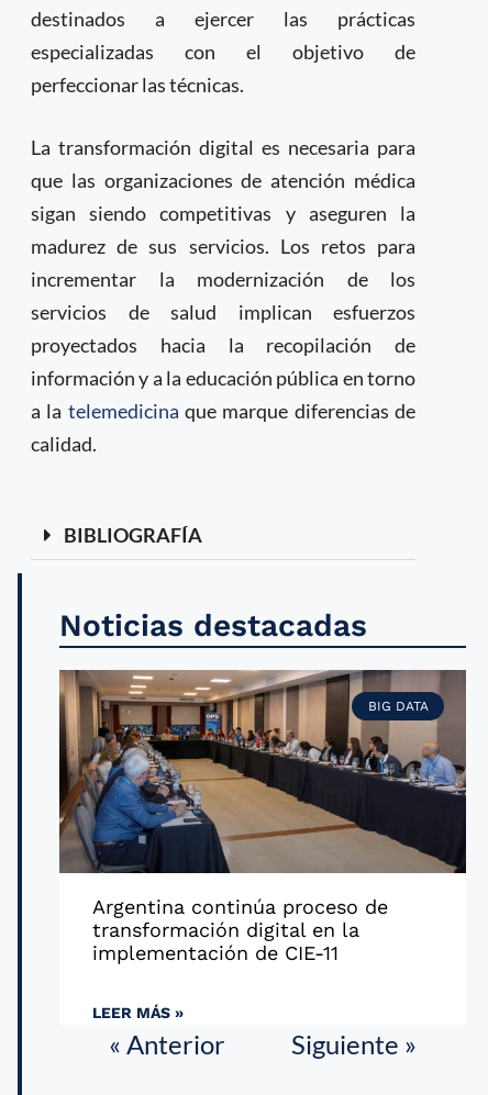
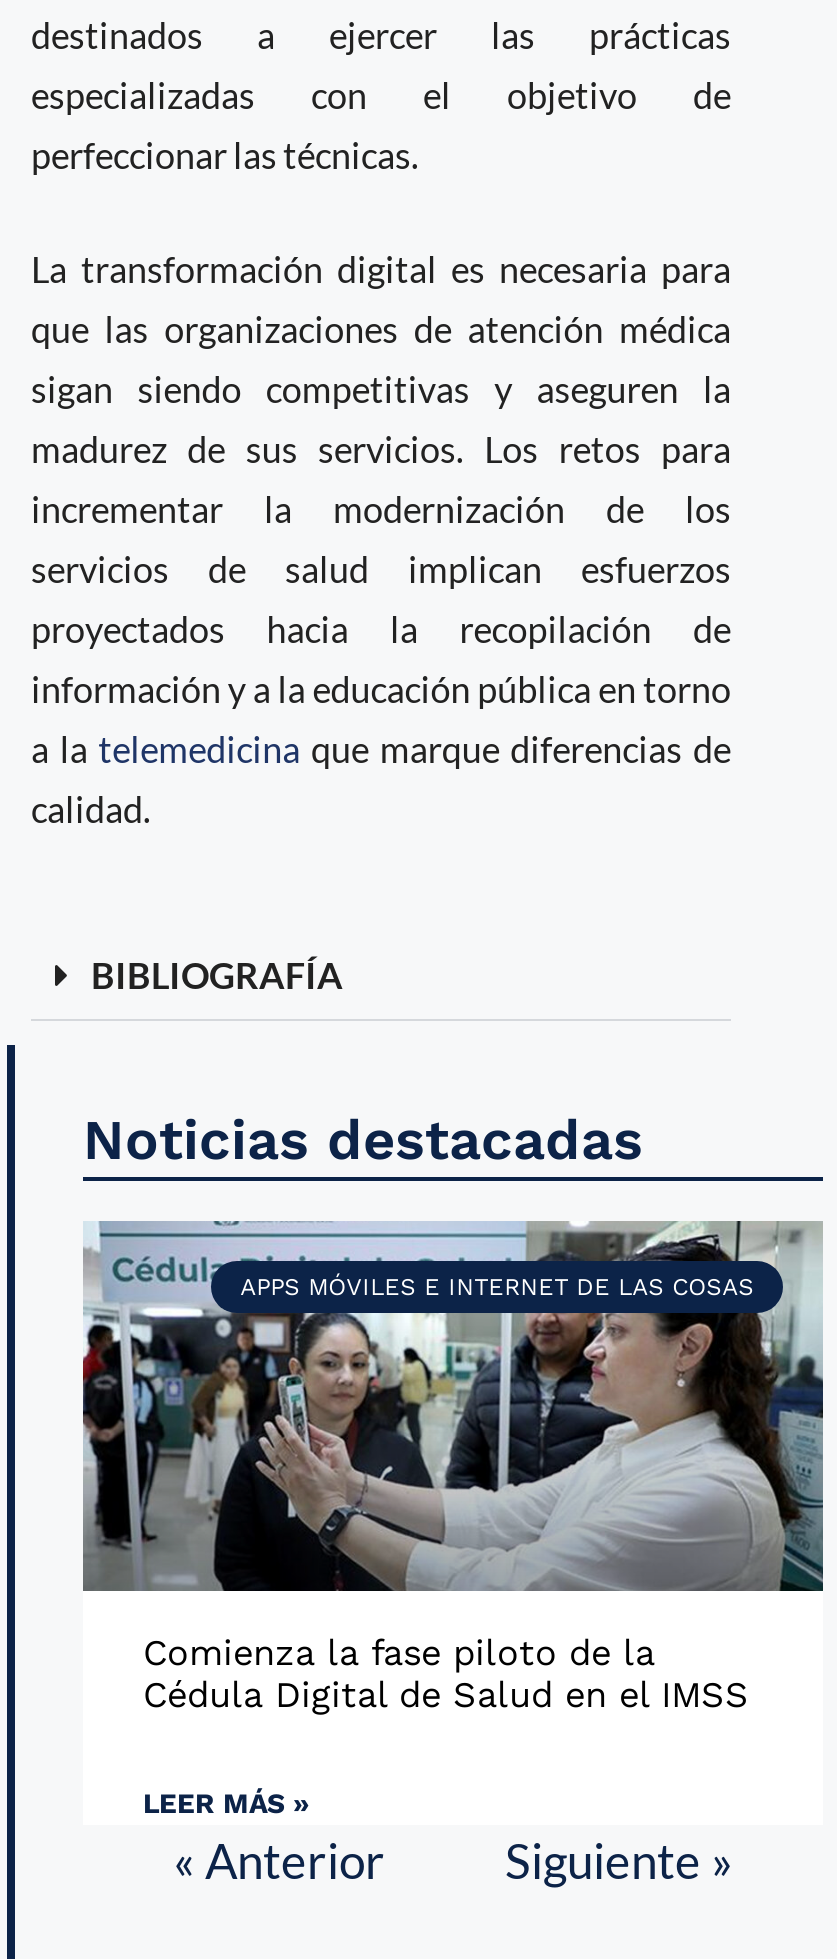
- [image]
- BIG DATA
+ [image]
+ APPS MÓVILES E INTERNET DE LAS COSAS

- Argentina continúa proceso de
- transformación digital en la
- implementación de CIE-11
+ Comienza la fase piloto de la
+ Cédula Digital de Salud en el IMSS
